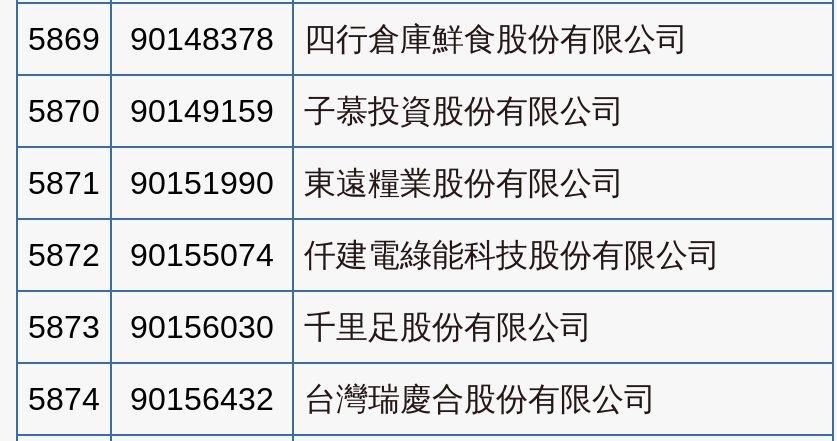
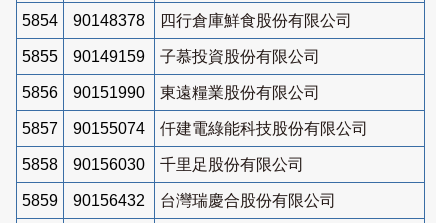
- 5869 90148378 四行倉庫鮮食股份有限公司
+ 5854 90148378 四行倉庫鮮食股份有限公司

- 5870 90149159 子慕投資股份有限公司
+ 5855 90149159 子慕投資股份有限公司

- 5871 90151990 東遠糧業股份有限公司
+ 5856 90151990 東遠糧業股份有限公司

- 5872 90155074 仟建電綠能科技股份有限公司
+ 5857 90155074 仟建電綠能科技股份有限公司

- 5873 90156030 千里足股份有限公司
+ 5858 90156030 千里足股份有限公司

- 5874 90156432 台灣瑞慶合股份有限公司
+ 5859 90156432 台灣瑞慶合股份有限公司
